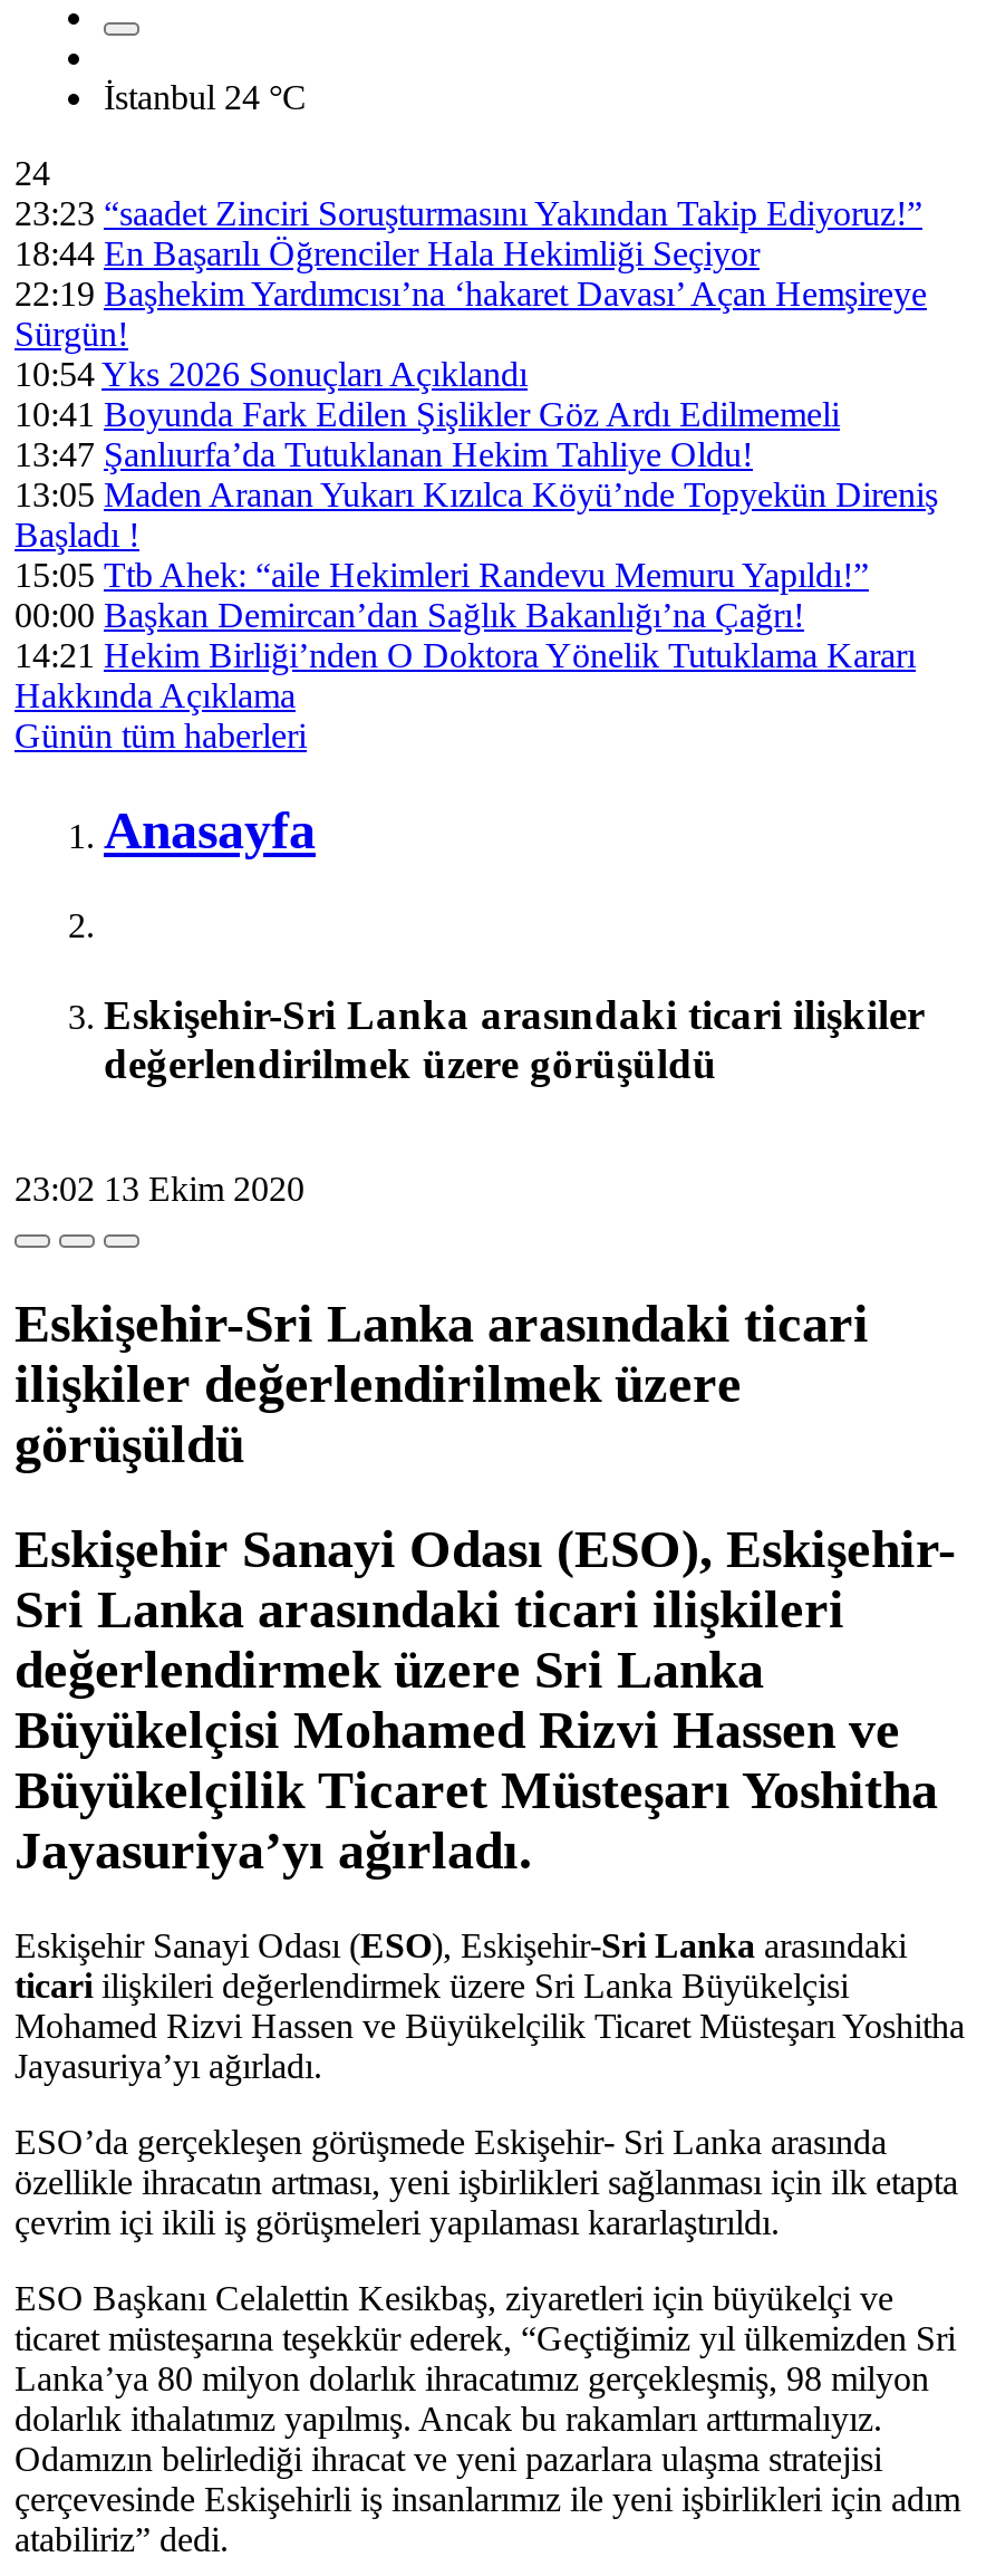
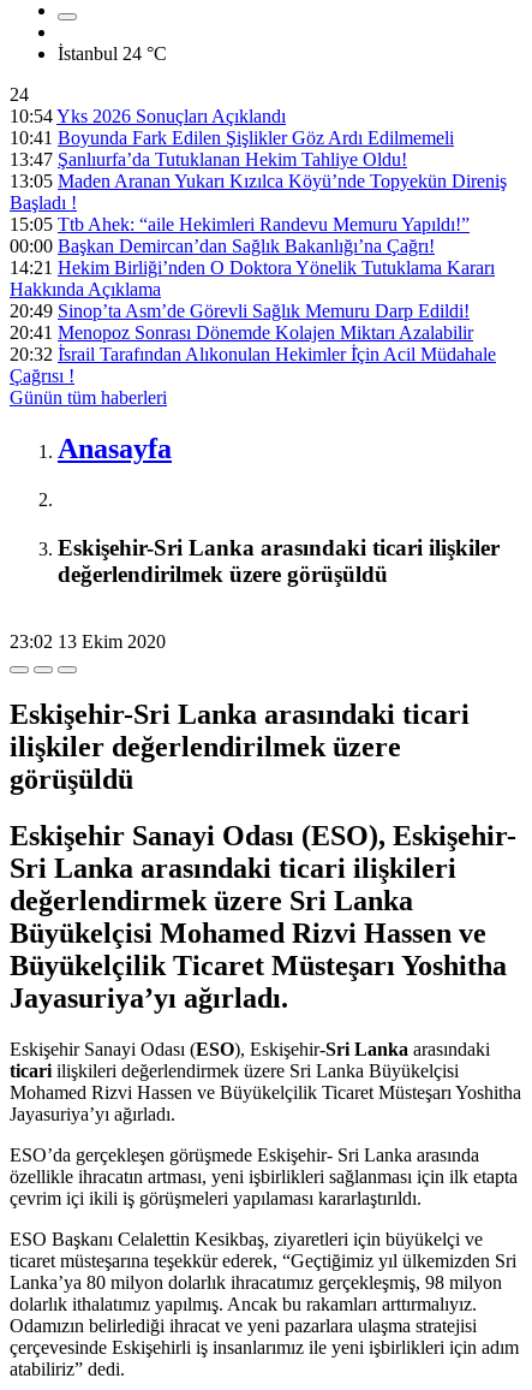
- 23:23 “saadet Zinciri Soruşturmasını Yakından Takip Ediyoruz!”
- 18:44 En Başarılı Öğrenciler Hala Hekimliği Seçiyor
- 22:19 Başhekim Yardımcısı’na ‘hakaret Davası’ Açan Hemşireye
- Sürgün!

moved up: 10:54 Yks 2026 Sonuçları Açıklandı | 10:41 Boyunda Fark Edilen Şişlikler Göz Ardı Edilmemeli | 13:47 Şanlıurfa’da Tutuklanan Hekim Tahliye Oldu! | ... | 14:21 Hekim Birliği’nden O Doktora Yönelik Tutuklama Kararı | Hakkında Açıklama

+ 20:49 Sinop’ta Asm’de Görevli Sağlık Memuru Darp Edildi!
+ 20:41 Menopoz Sonrası Dönemde Kolajen Miktarı Azalabilir
+ 20:32 İ̇srail Tarafından Alıkonulan Hekimler İ̇çin Acil Müdahale
+ Çağrısı !
